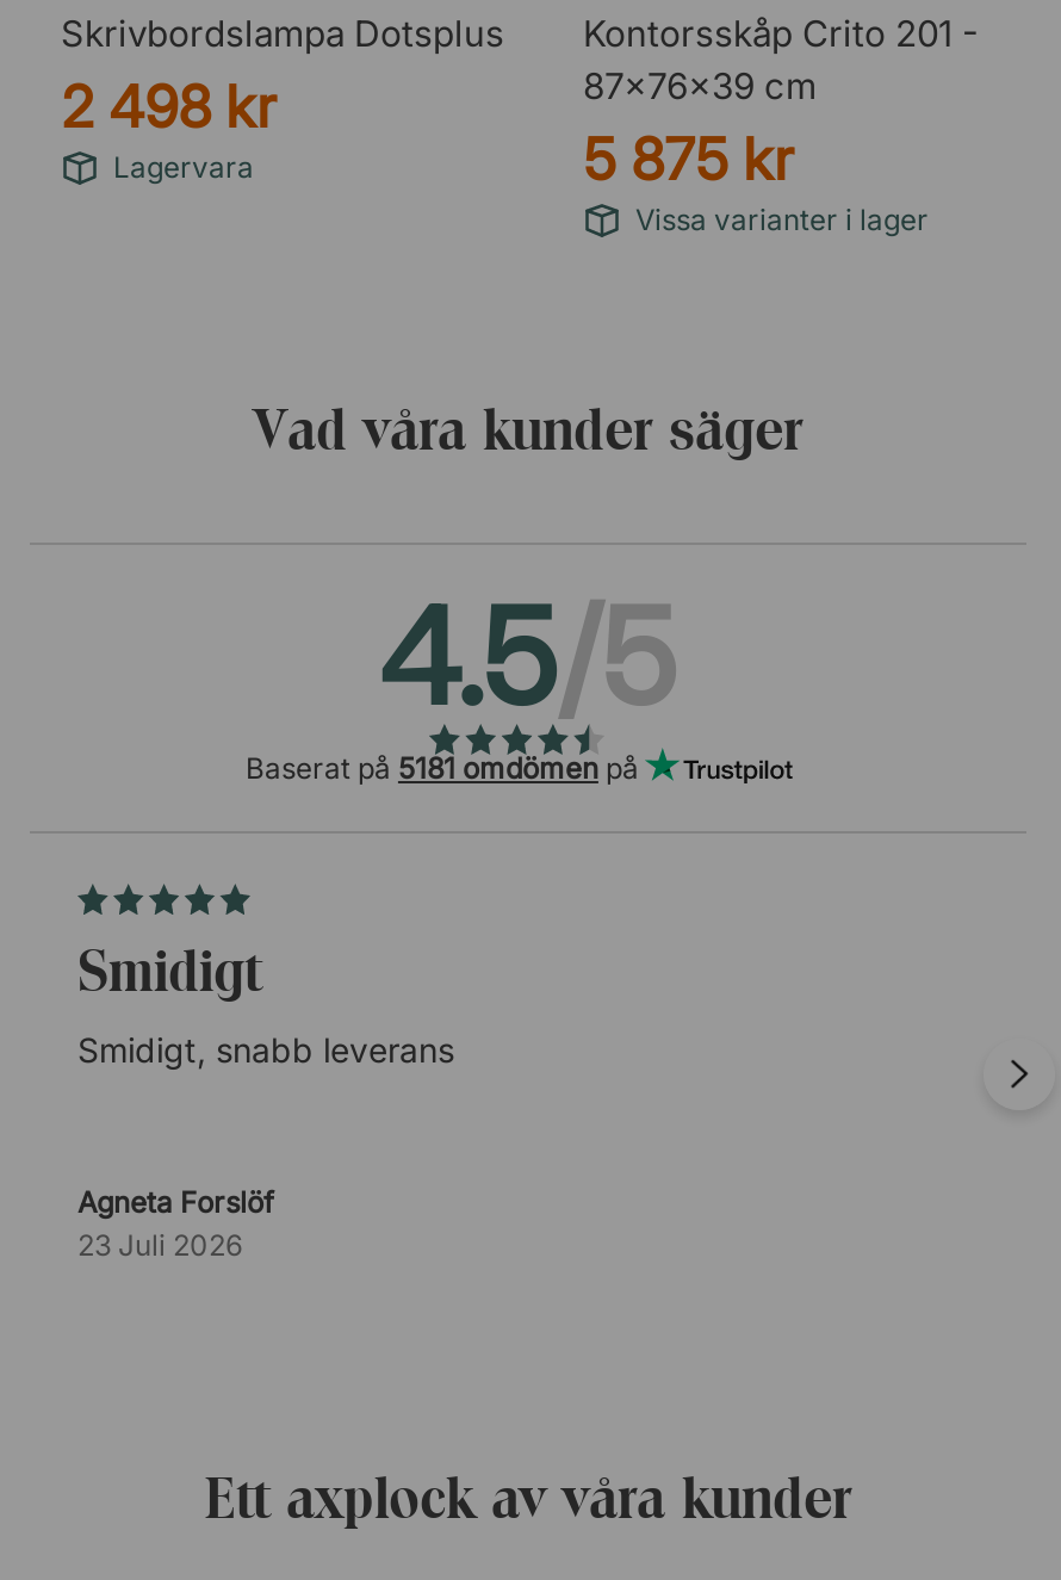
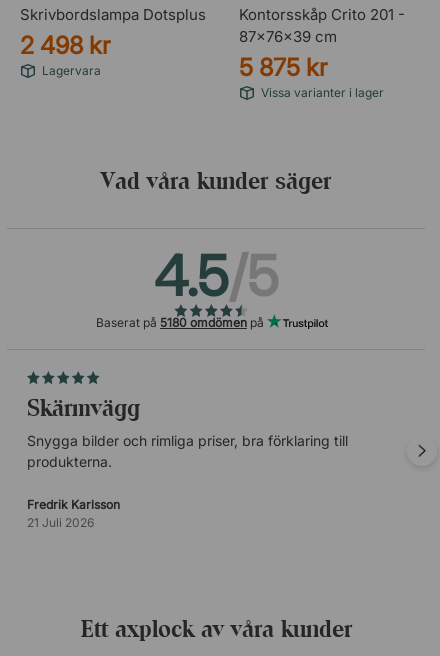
- Baserat på 5181 omdömen på
+ Baserat på 5180 omdömen på

- Smidigt
- Smidigt, snabb leverans
+ Skärmvägg
+ Snygga bilder och rimliga priser, bra förklaring till
+ produkterna.

- Agneta Forslöf
- 23 Juli 2026
+ Fredrik Karlsson
+ 21 Juli 2026
